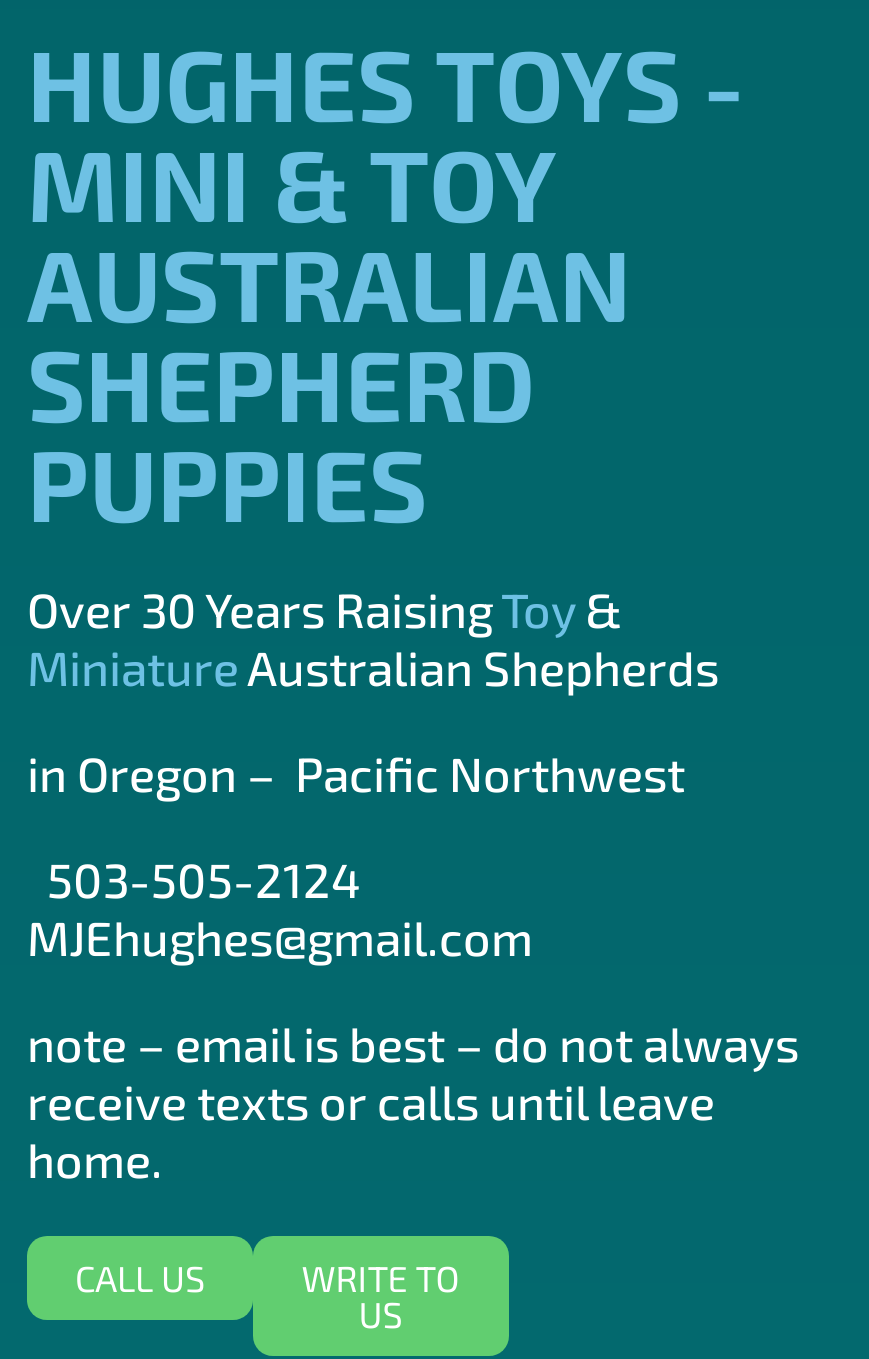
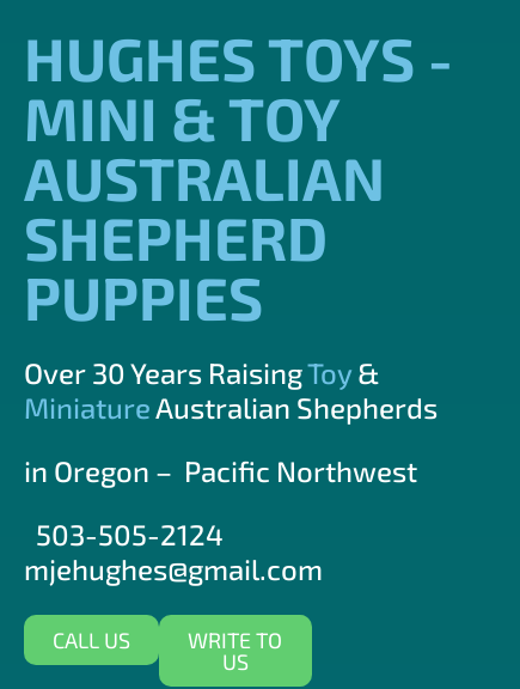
- MJEhughes@gmail.com
- note – email is best – do not always
- receive texts or calls until leave
- home.
+ mjehughes@gmail.com
